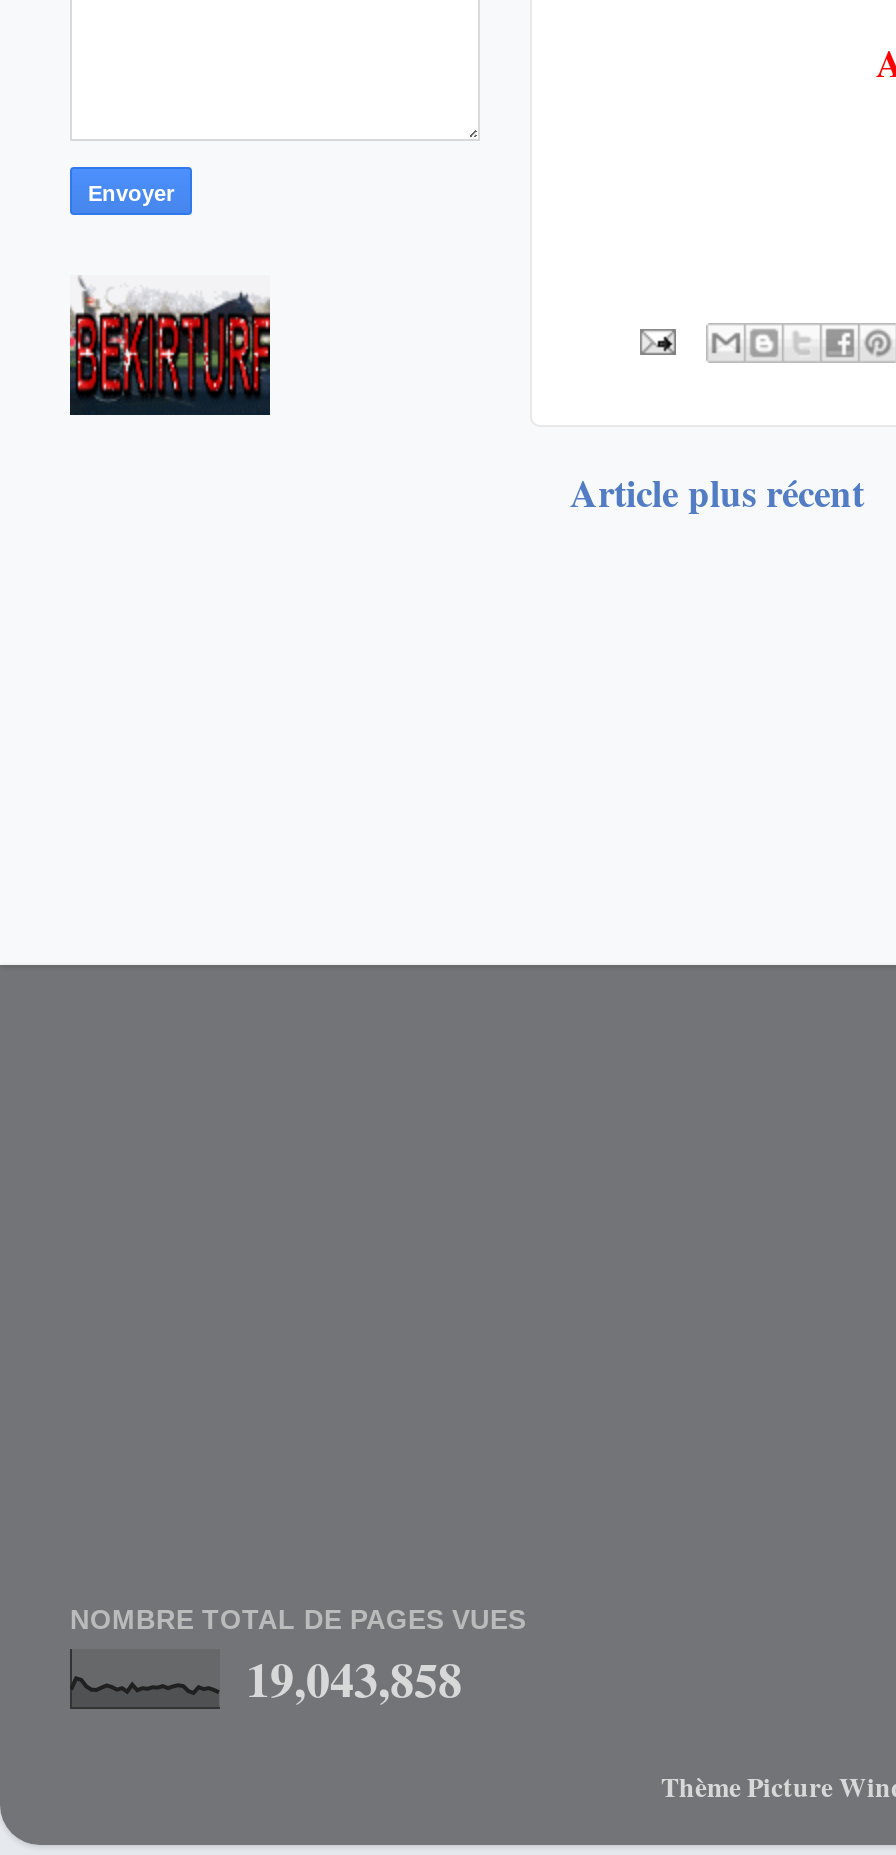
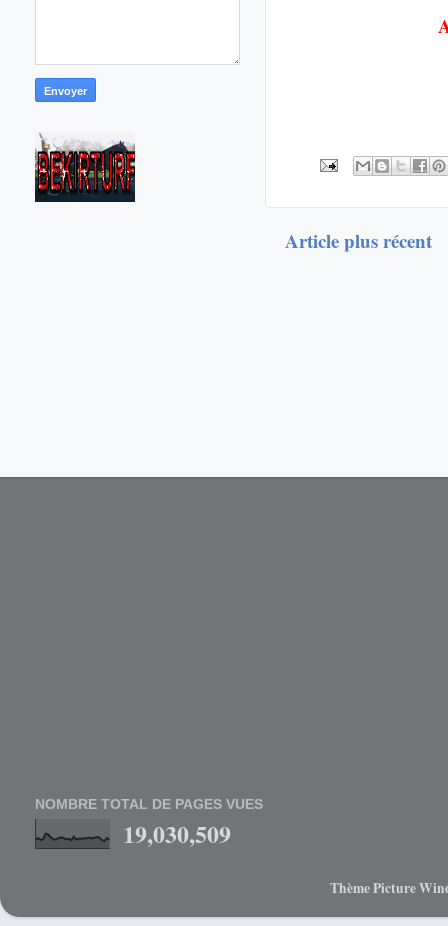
- 19,043,858
+ 19,030,509
